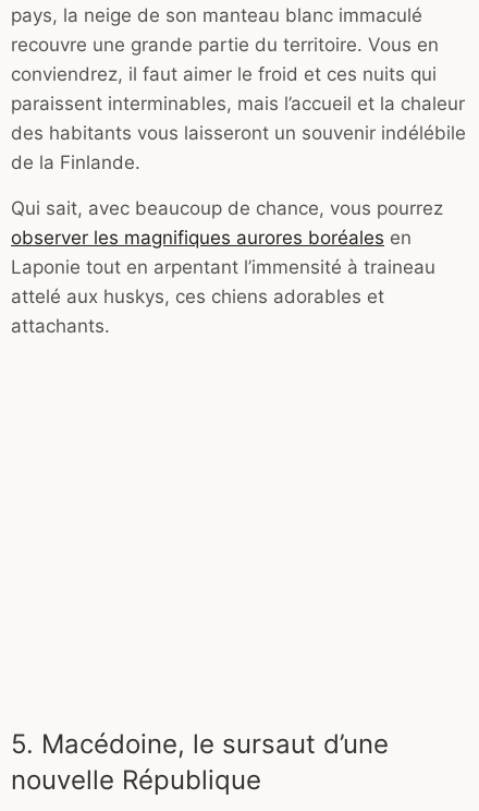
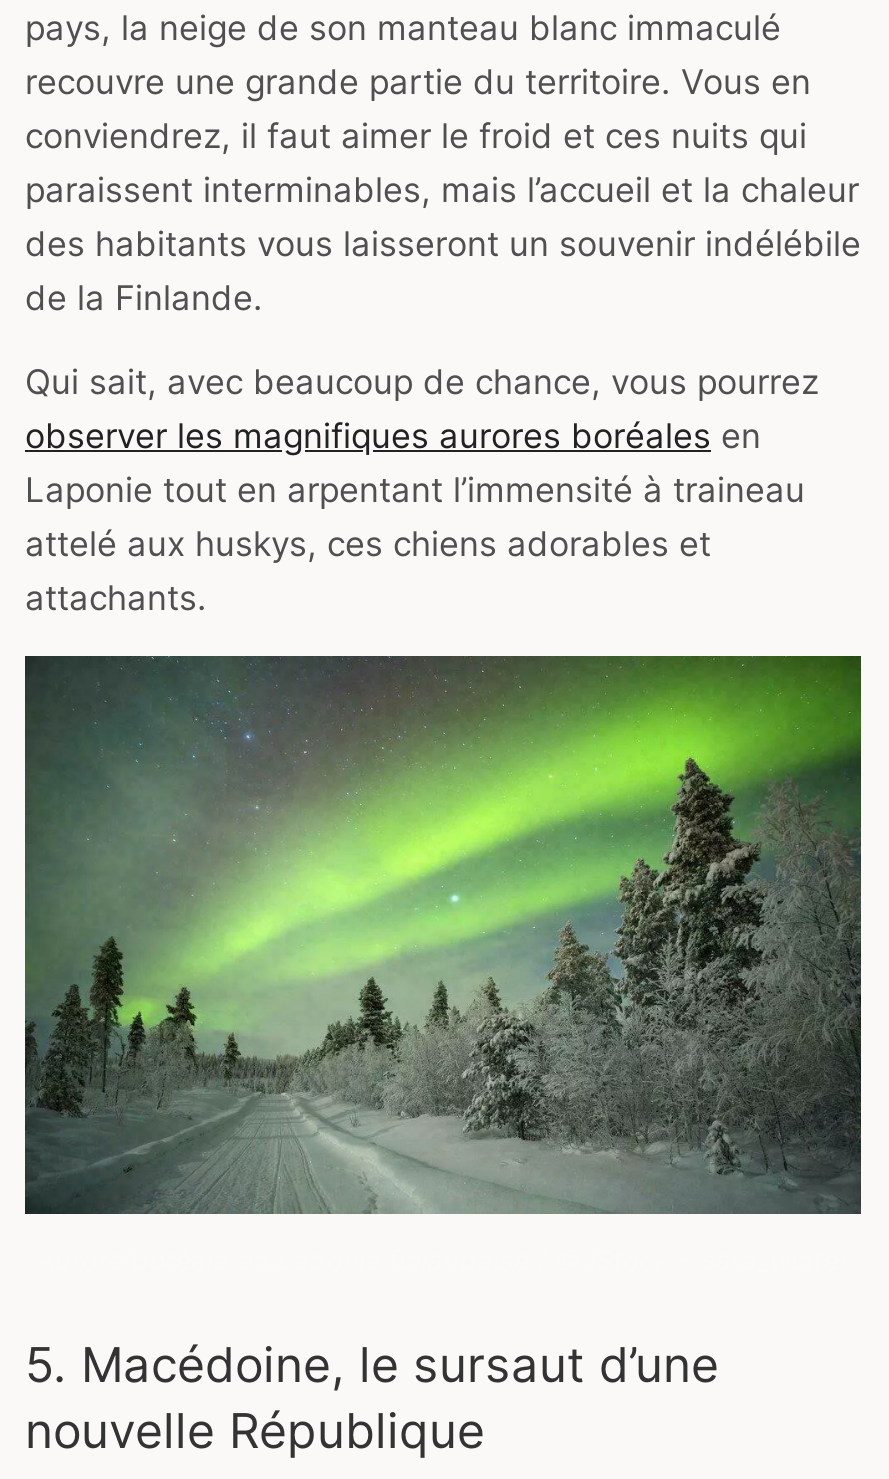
+ [image]
